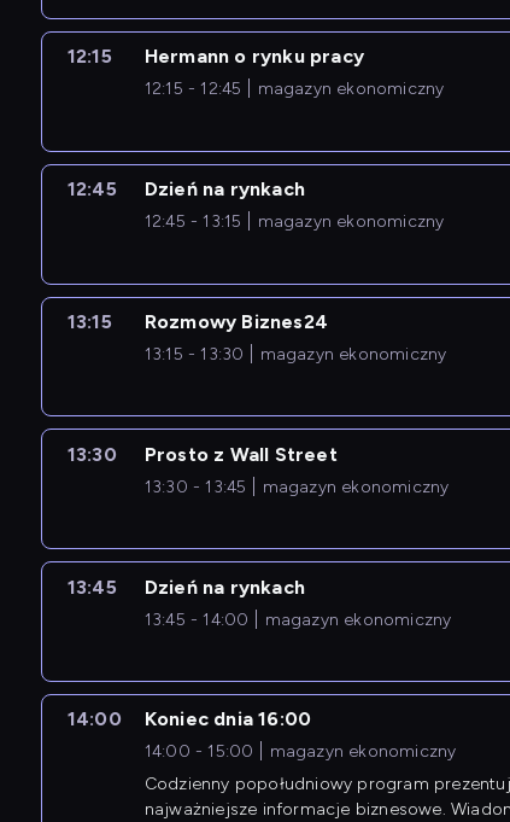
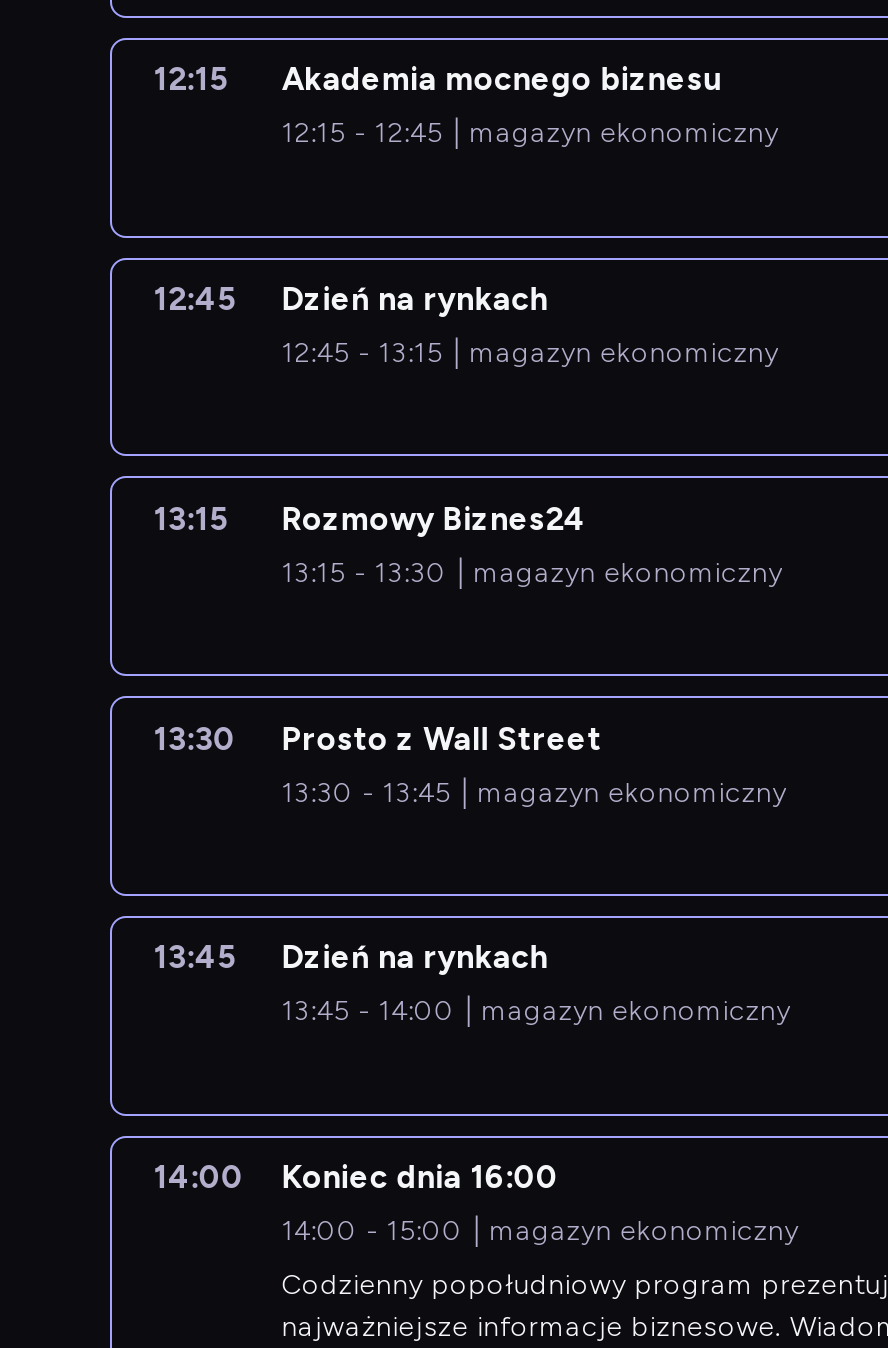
- Hermann o rynku pracy
+ Akademia mocnego biznesu
